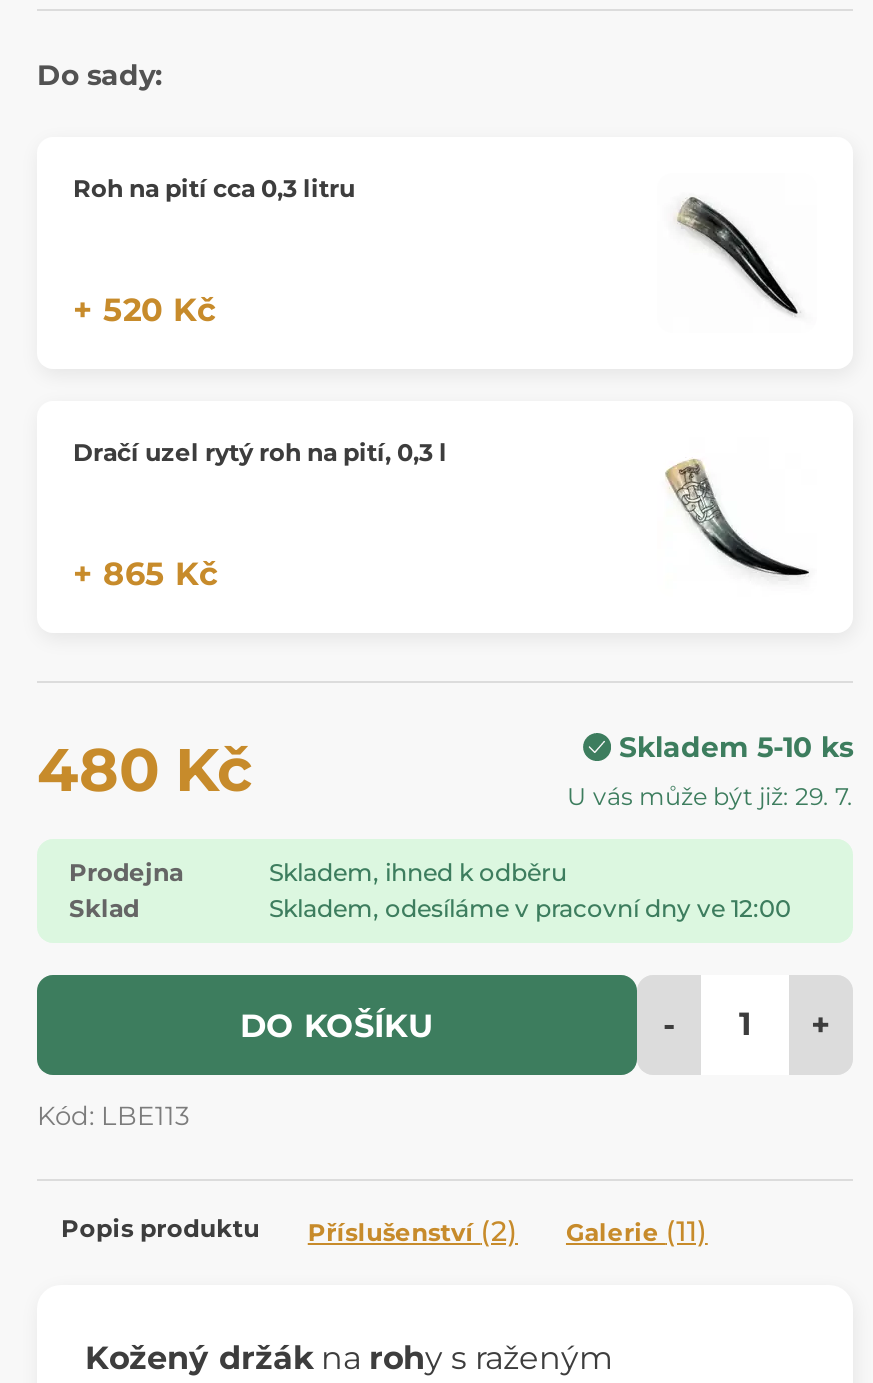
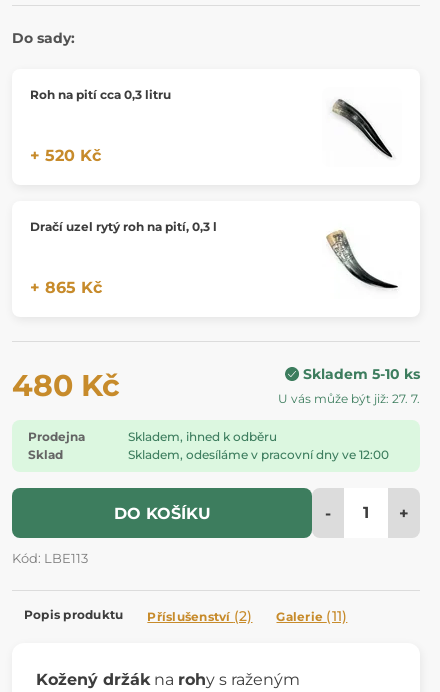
- U vás může být již: 29. 7.
+ U vás může být již: 27. 7.
